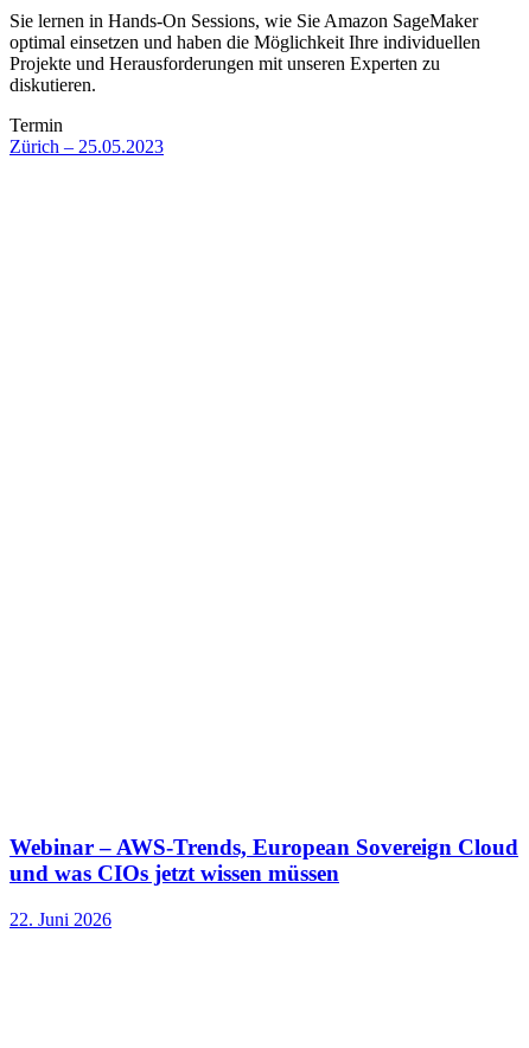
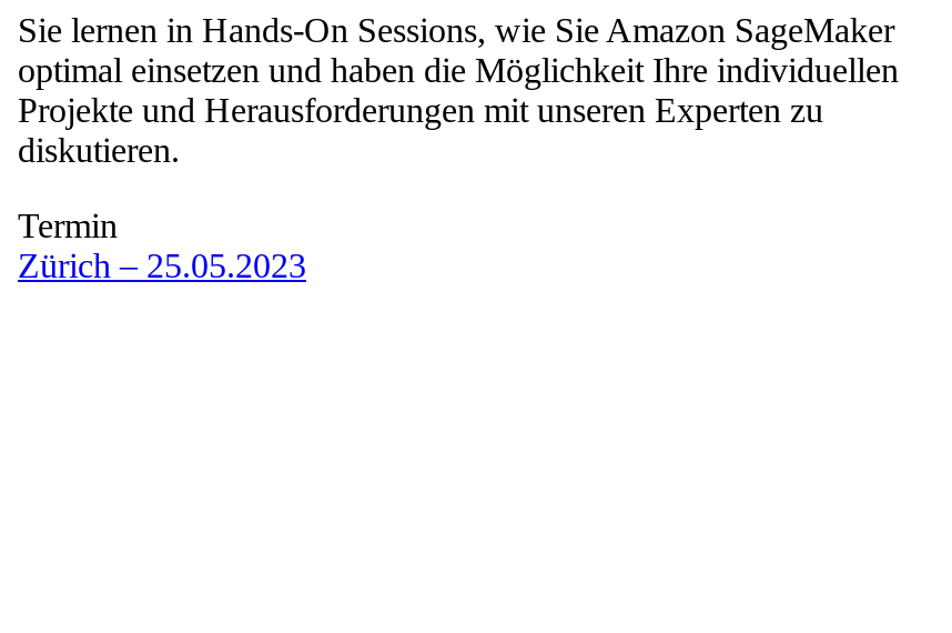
- Webinar – AWS-Trends, European Sovereign Cloud
- und was CIOs jetzt wissen müssen
- 22. Juni 2026
